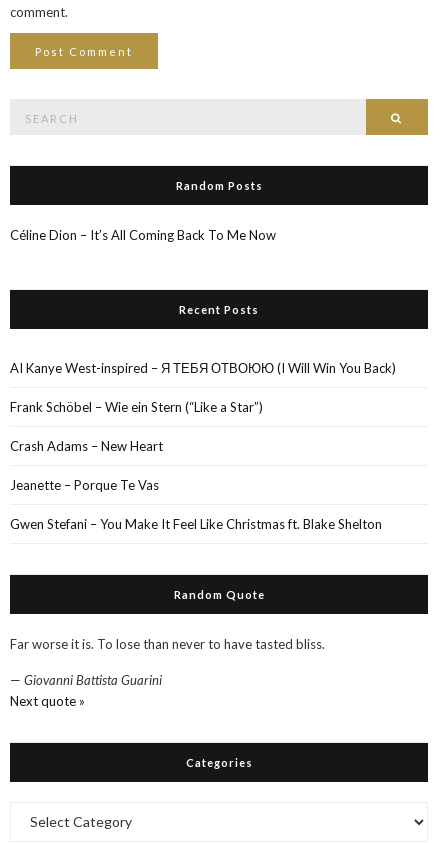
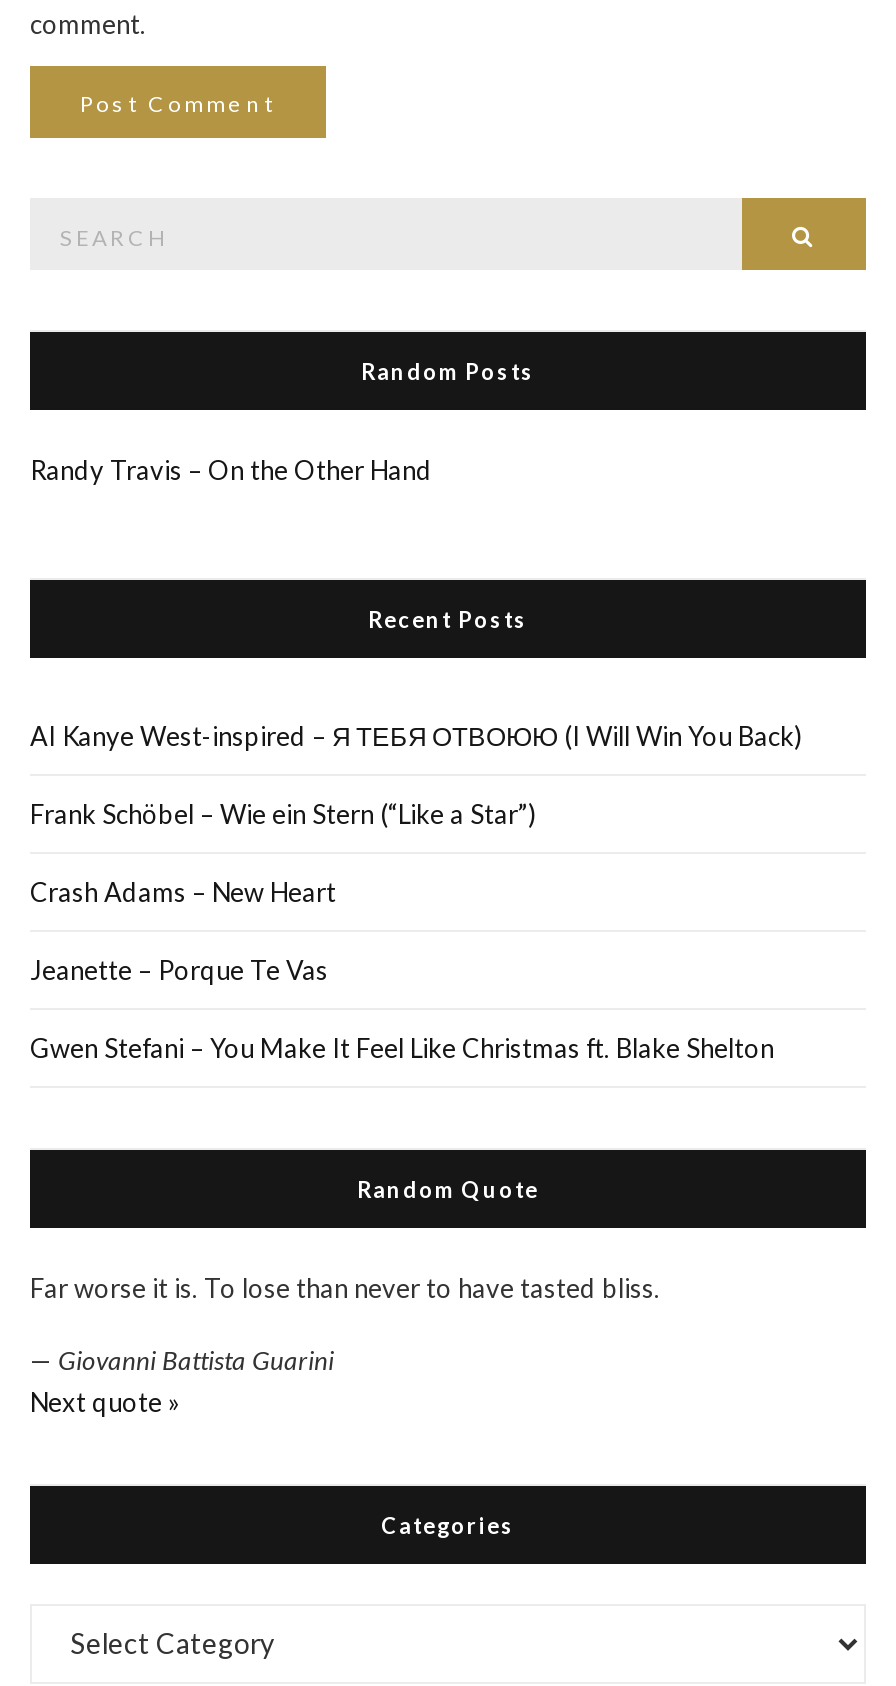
- Céline Dion – It’s All Coming Back To Me Now
+ Randy Travis – On the Other Hand
